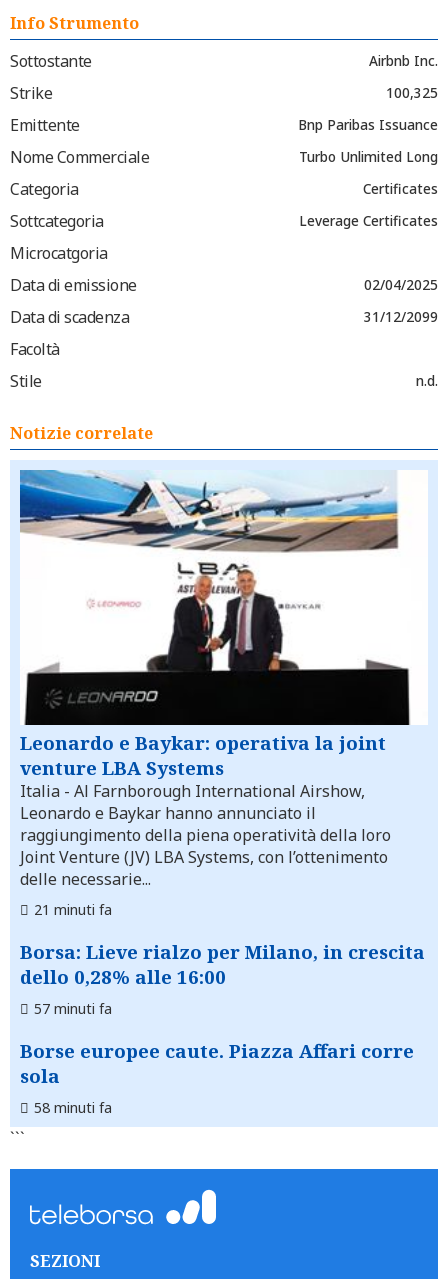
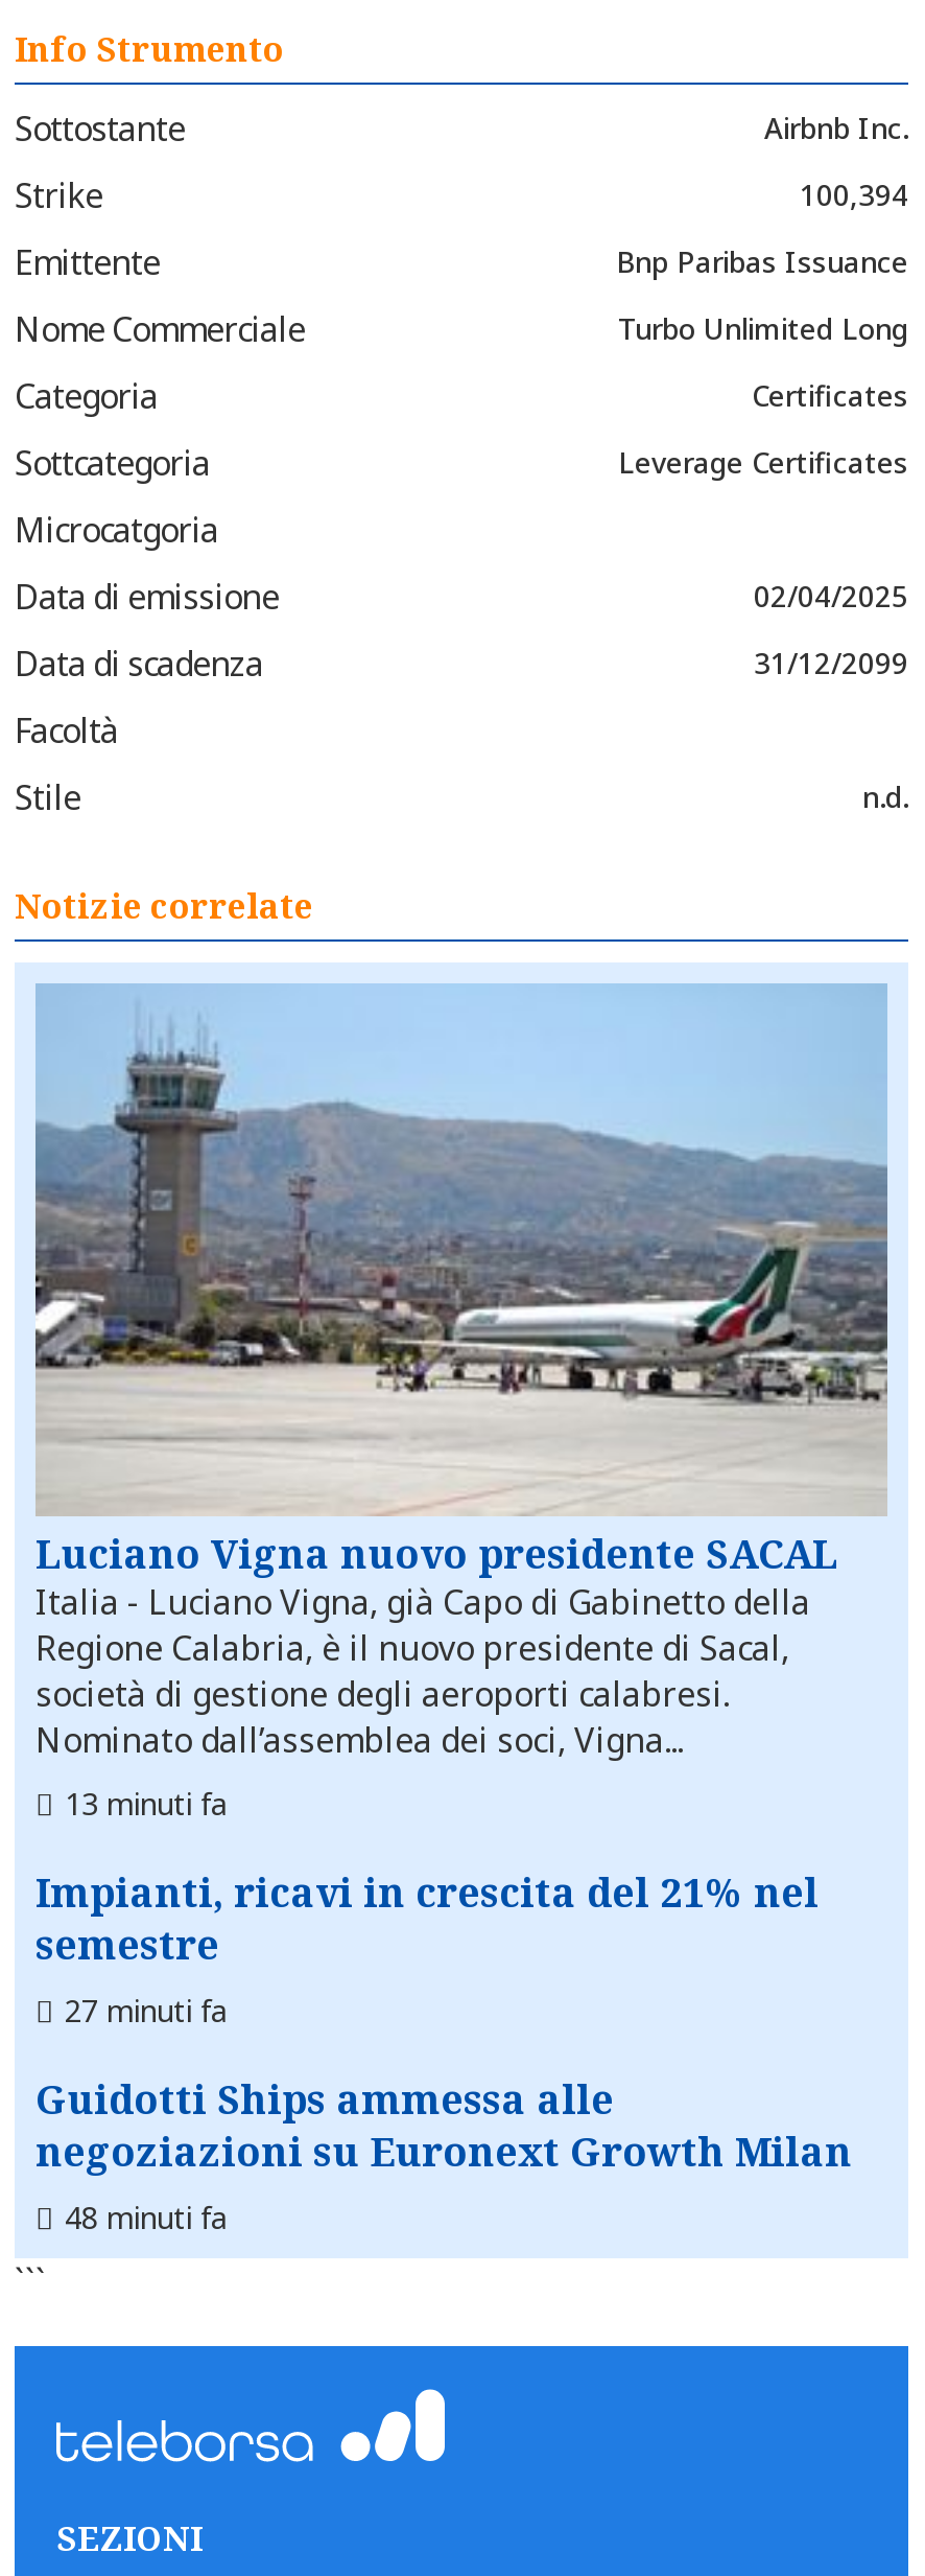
- 100,325
+ 100,394

- [image]
- Leonardo e Baykar: operativa la joint
- venture LBA Systems
- Italia - Al Farnborough International Airshow,
- Leonardo e Baykar hanno annunciato il
- raggiungimento della piena operatività della loro
- Joint Venture (JV) LBA Systems, con l’ottenimento
- delle necessarie...
+ [image]
+ Luciano Vigna nuovo presidente SACAL
+ Italia - Luciano Vigna, già Capo di Gabinetto della
+ Regione Calabria, è il nuovo presidente di Sacal,
+ società di gestione degli aeroporti calabresi.
+ Nominato dall’assemblea dei soci, Vigna...

- 21 minuti fa
+ 13 minuti fa

- Borsa: Lieve rialzo per Milano, in crescita
- dello 0,28% alle 16:00
- 57 minuti fa
+ Impianti, ricavi in crescita del 21% nel
+ semestre
+ 27 minuti fa

- Borse europee caute. Piazza Affari corre
- sola
- 58 minuti fa
+ Guidotti Ships ammessa alle
+ negoziazioni su Euronext Growth Milan
+ 48 minuti fa
